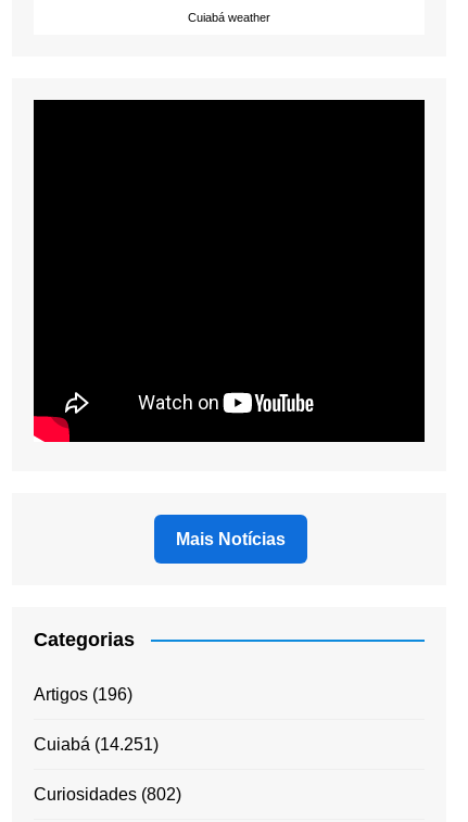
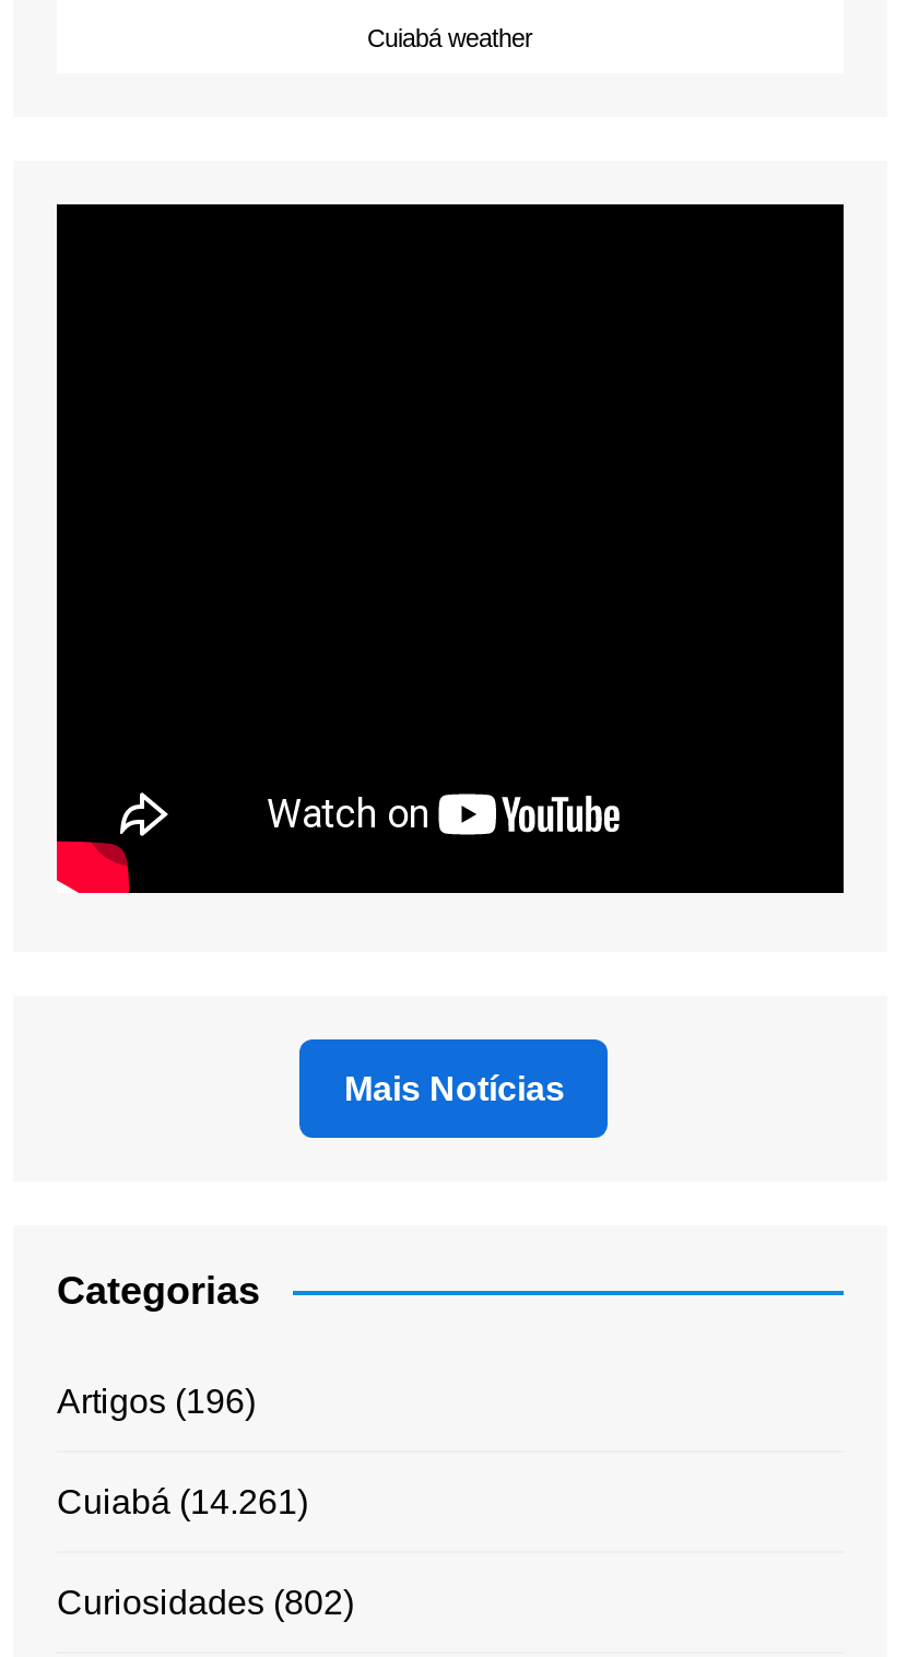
- Cuiabá (14.251)
+ Cuiabá (14.261)
